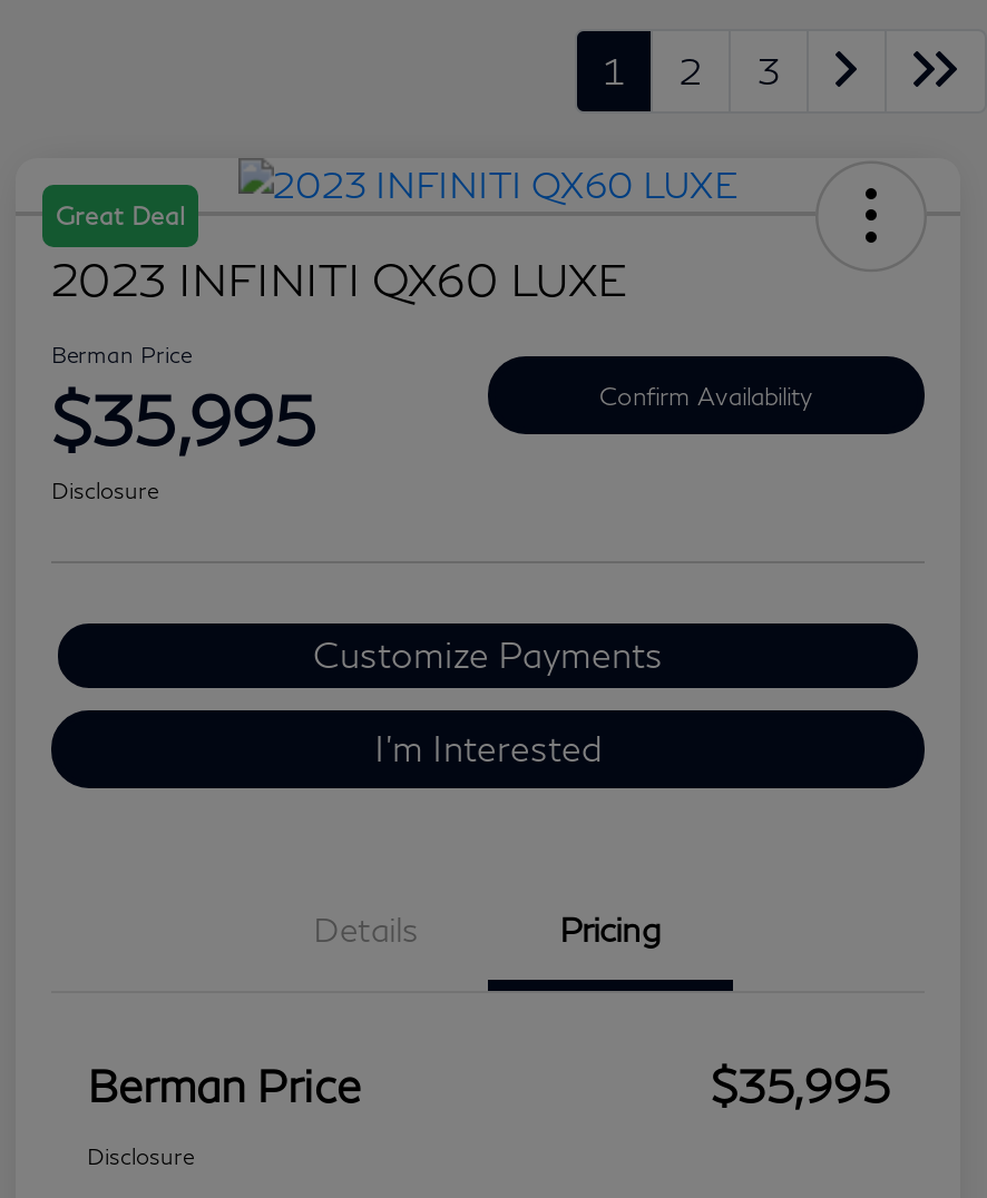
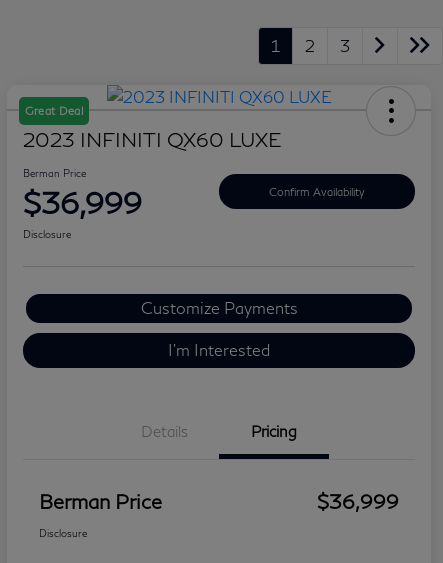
- $35,995
+ $36,999

- $35,995
+ $36,999
